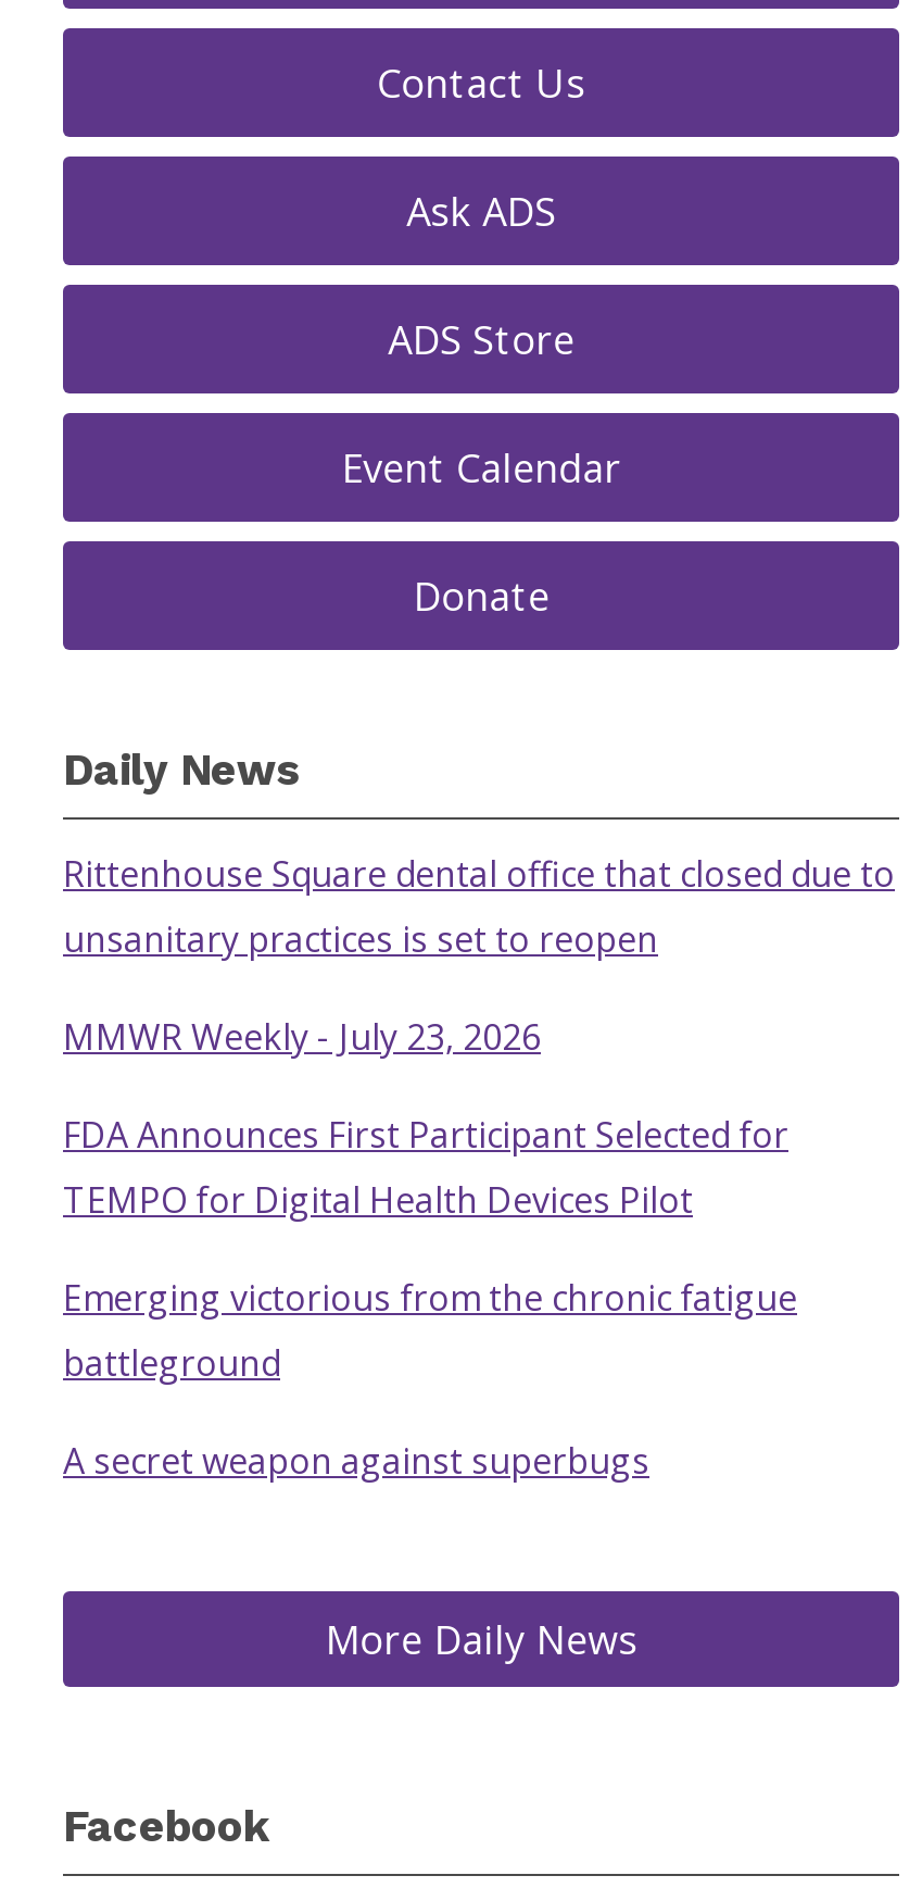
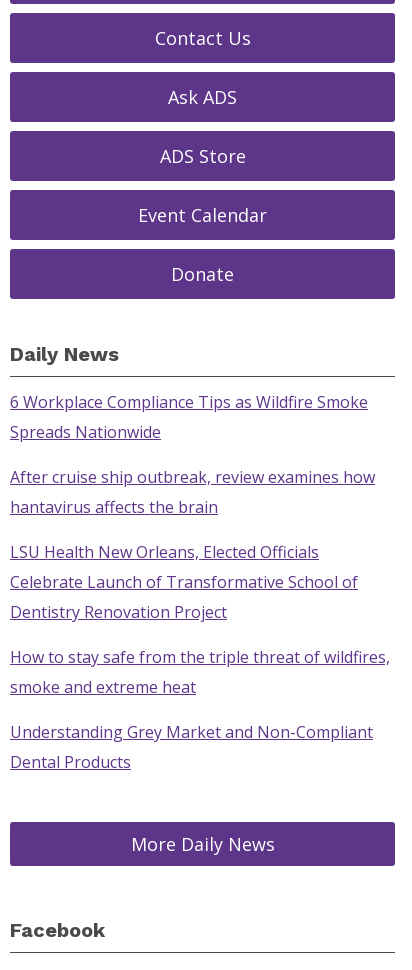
- Rittenhouse Square dental office that closed due to
- unsanitary practices is set to reopen
+ 6 Workplace Compliance Tips as Wildfire Smoke
+ Spreads Nationwide

- MMWR Weekly - July 23, 2026
+ After cruise ship outbreak, review examines how
+ hantavirus affects the brain

- FDA Announces First Participant Selected for
- TEMPO for Digital Health Devices Pilot
+ LSU Health New Orleans, Elected Officials
+ Celebrate Launch of Transformative School of
+ Dentistry Renovation Project

- Emerging victorious from the chronic fatigue
- battleground
+ How to stay safe from the triple threat of wildfires,
+ smoke and extreme heat

- A secret weapon against superbugs
+ Understanding Grey Market and Non-Compliant
+ Dental Products
